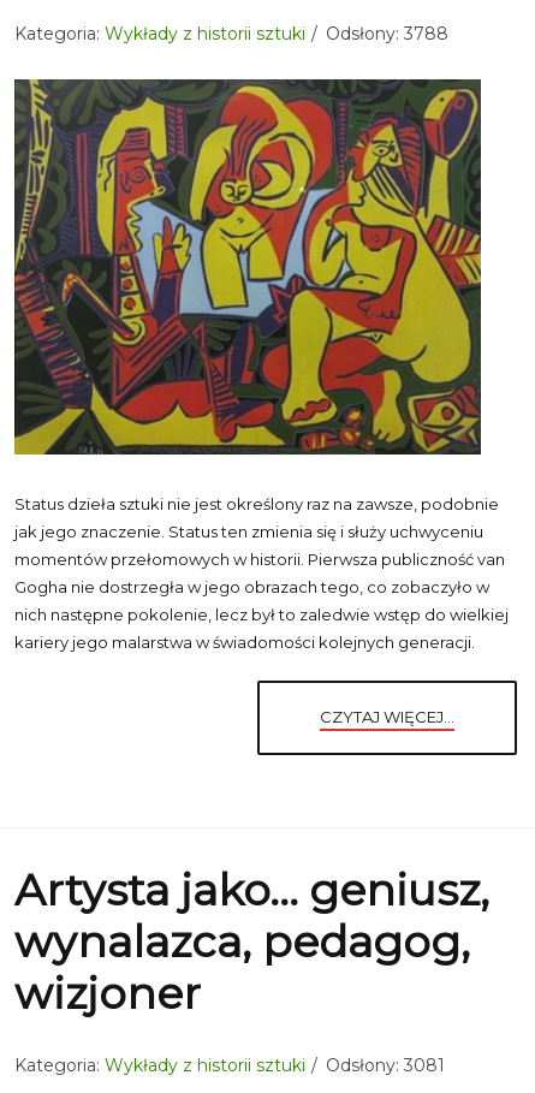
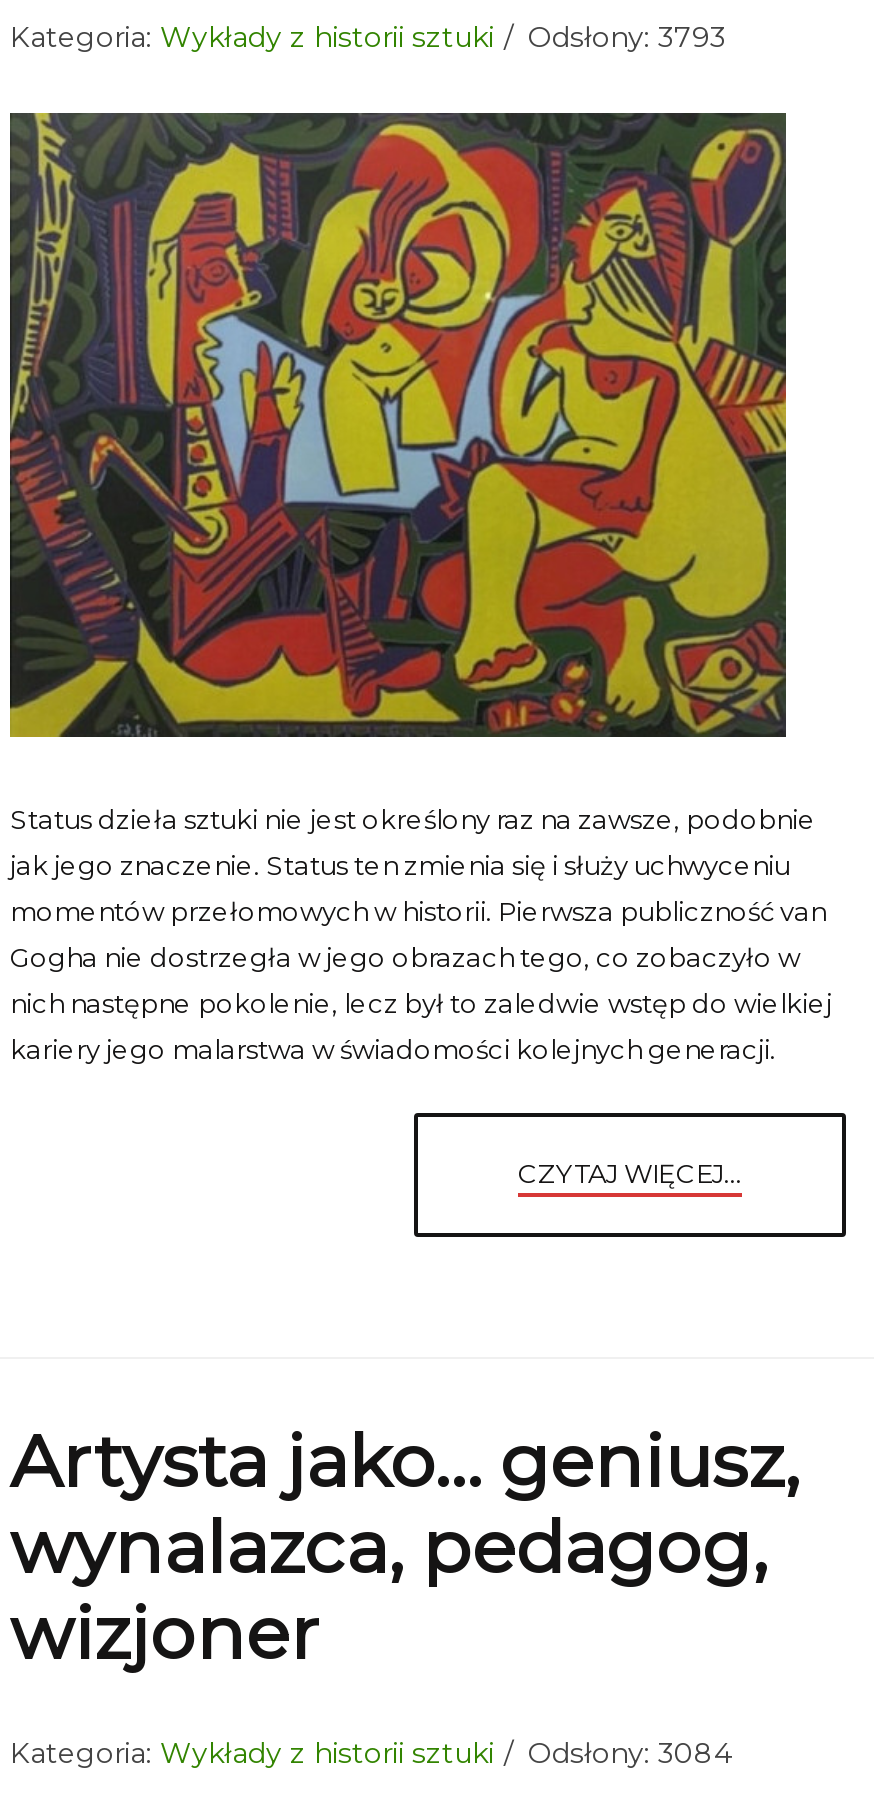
- Kategoria: Wykłady z historii sztuki Odsłony: 3788
+ Kategoria: Wykłady z historii sztuki Odsłony: 3793

- Kategoria: Wykłady z historii sztuki Odsłony: 3081
+ Kategoria: Wykłady z historii sztuki Odsłony: 3084
